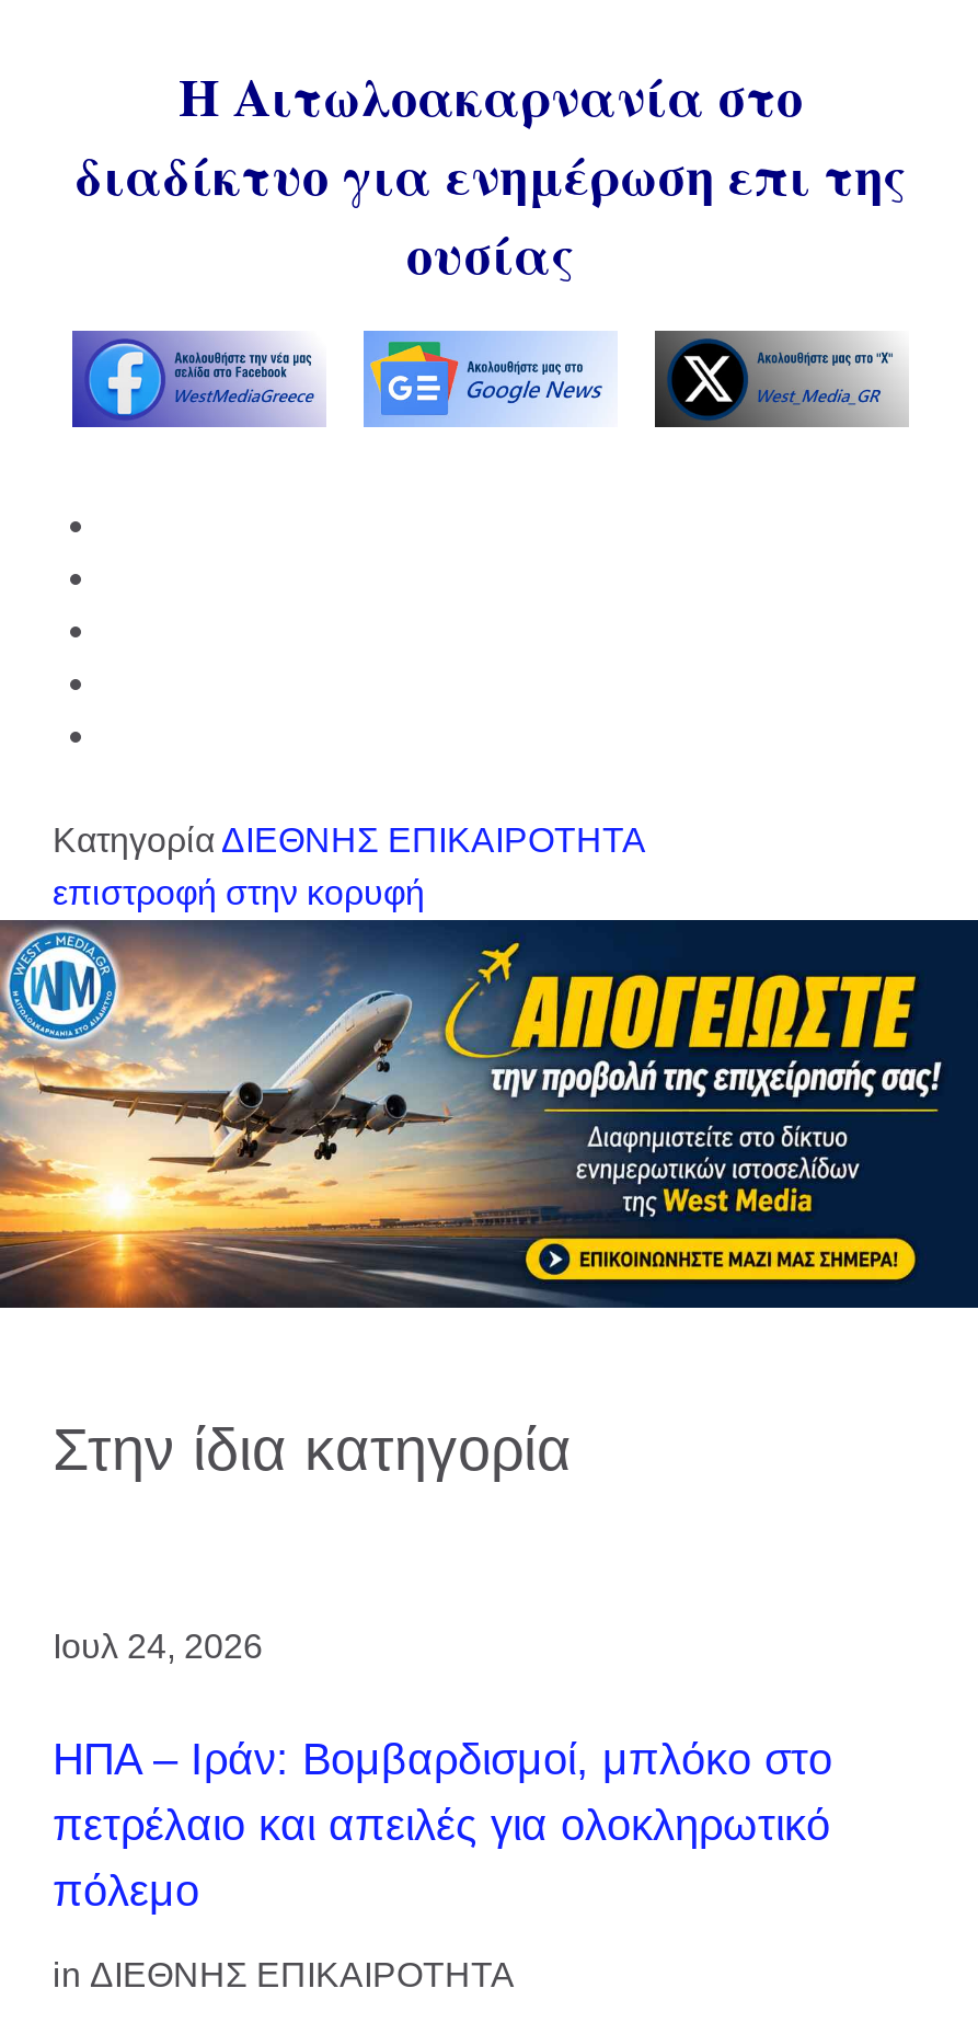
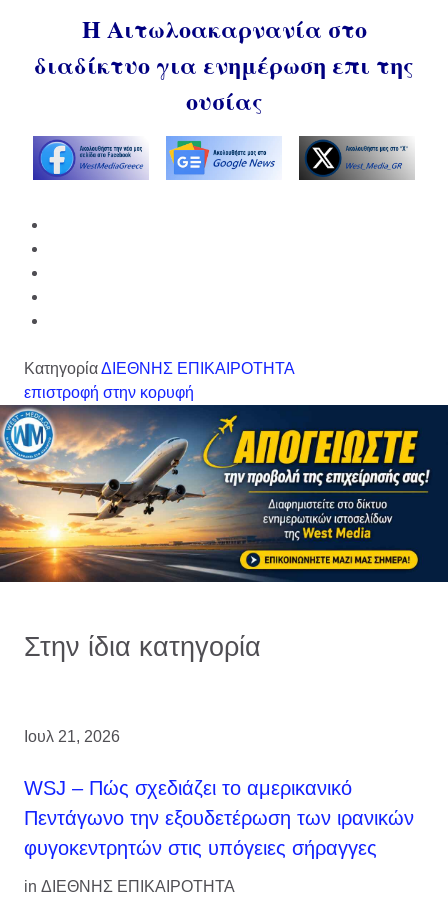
- Ιουλ 24, 2026
+ Ιουλ 21, 2026

- ΗΠΑ – Ιράν: Βομβαρδισμοί, μπλόκο στο
- πετρέλαιο και απειλές για ολοκληρωτικό
- πόλεμο
+ WSJ – Πώς σχεδιάζει το αμερικανικό
+ Πεντάγωνο την εξουδετέρωση των ιρανικών
+ φυγοκεντρητών στις υπόγειες σήραγγες
